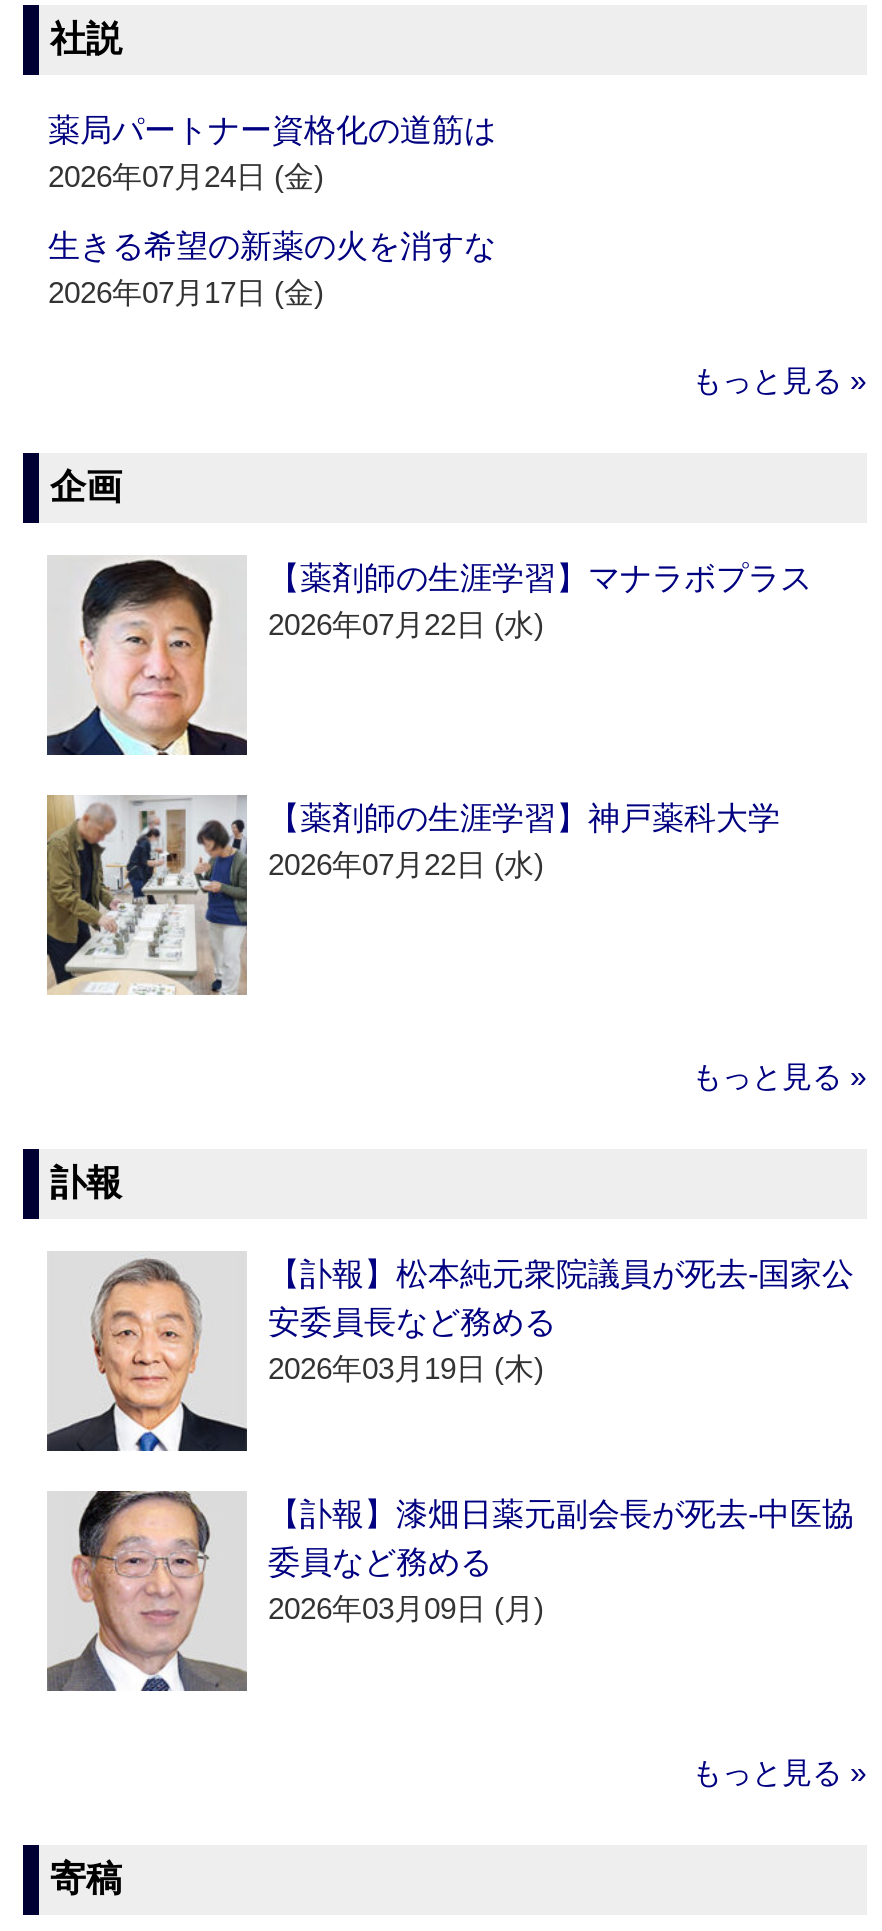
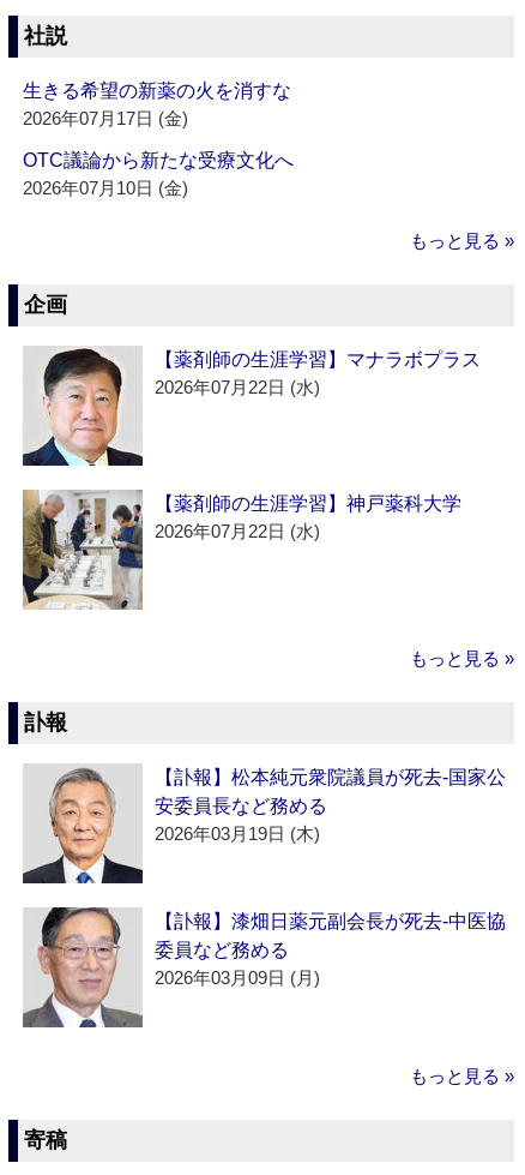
- 薬局パートナー資格化の道筋は
- 2026年07月24日 (金)

moved up: 生きる希望の新薬の火を消すな | 2026年07月17日 (金)

+ OTC議論から新たな受療文化へ
+ 2026年07月10日 (金)
